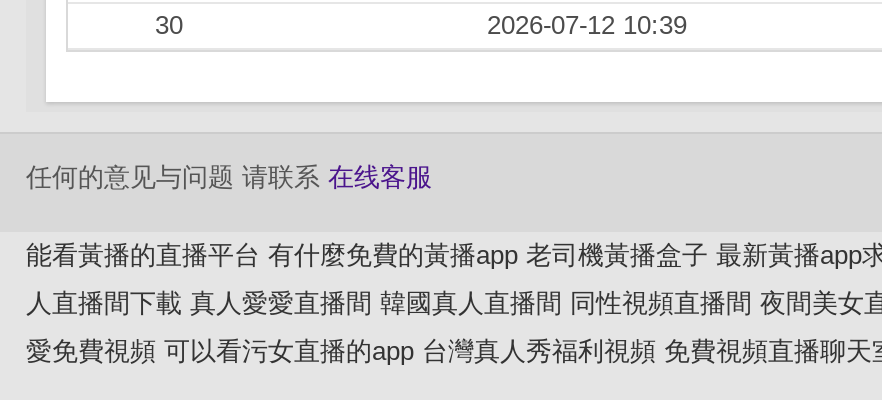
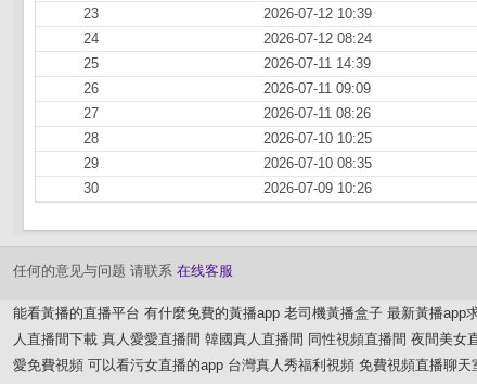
- 30
+ 23

+ 24
+ 2026-07-12 08:24
+ 25
+ 2026-07-11 14:39
+ 26
+ 2026-07-11 09:09
+ 27
+ 2026-07-11 08:26
+ 28
+ 2026-07-10 10:25
+ 29
+ 2026-07-10 08:35
+ 30
+ 2026-07-09 10:26
